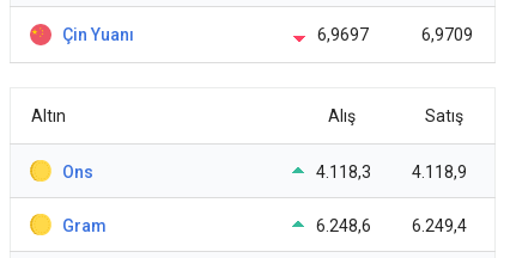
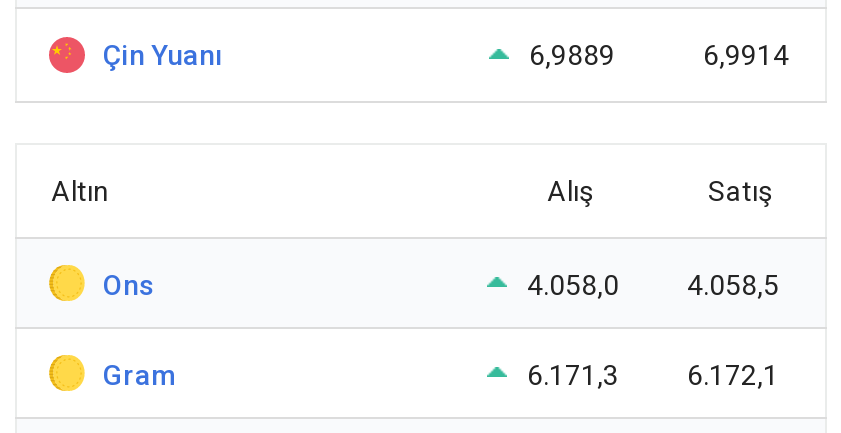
- 6,9697
+ 6,9889

- 6,9709
+ 6,9914

- 4.118,3
+ 4.058,0

- 4.118,9
+ 4.058,5

- 6.248,6
+ 6.171,3

- 6.249,4
+ 6.172,1
